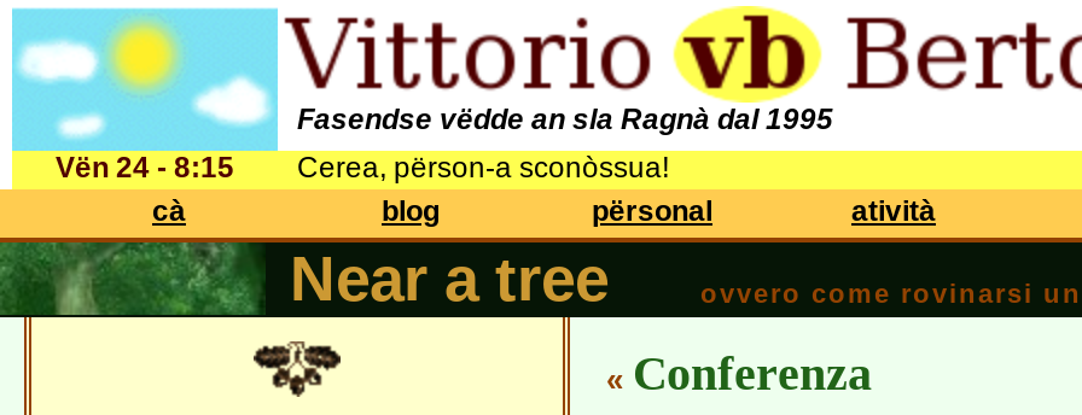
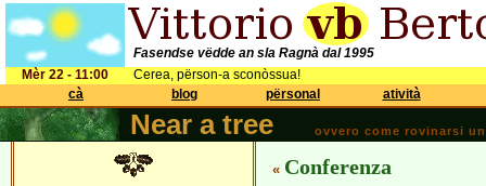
- Vën 24 - 8:15 Cerea, përson-a sconòssua!
+ Mèr 22 - 11:00 Cerea, përson-a sconòssua!
